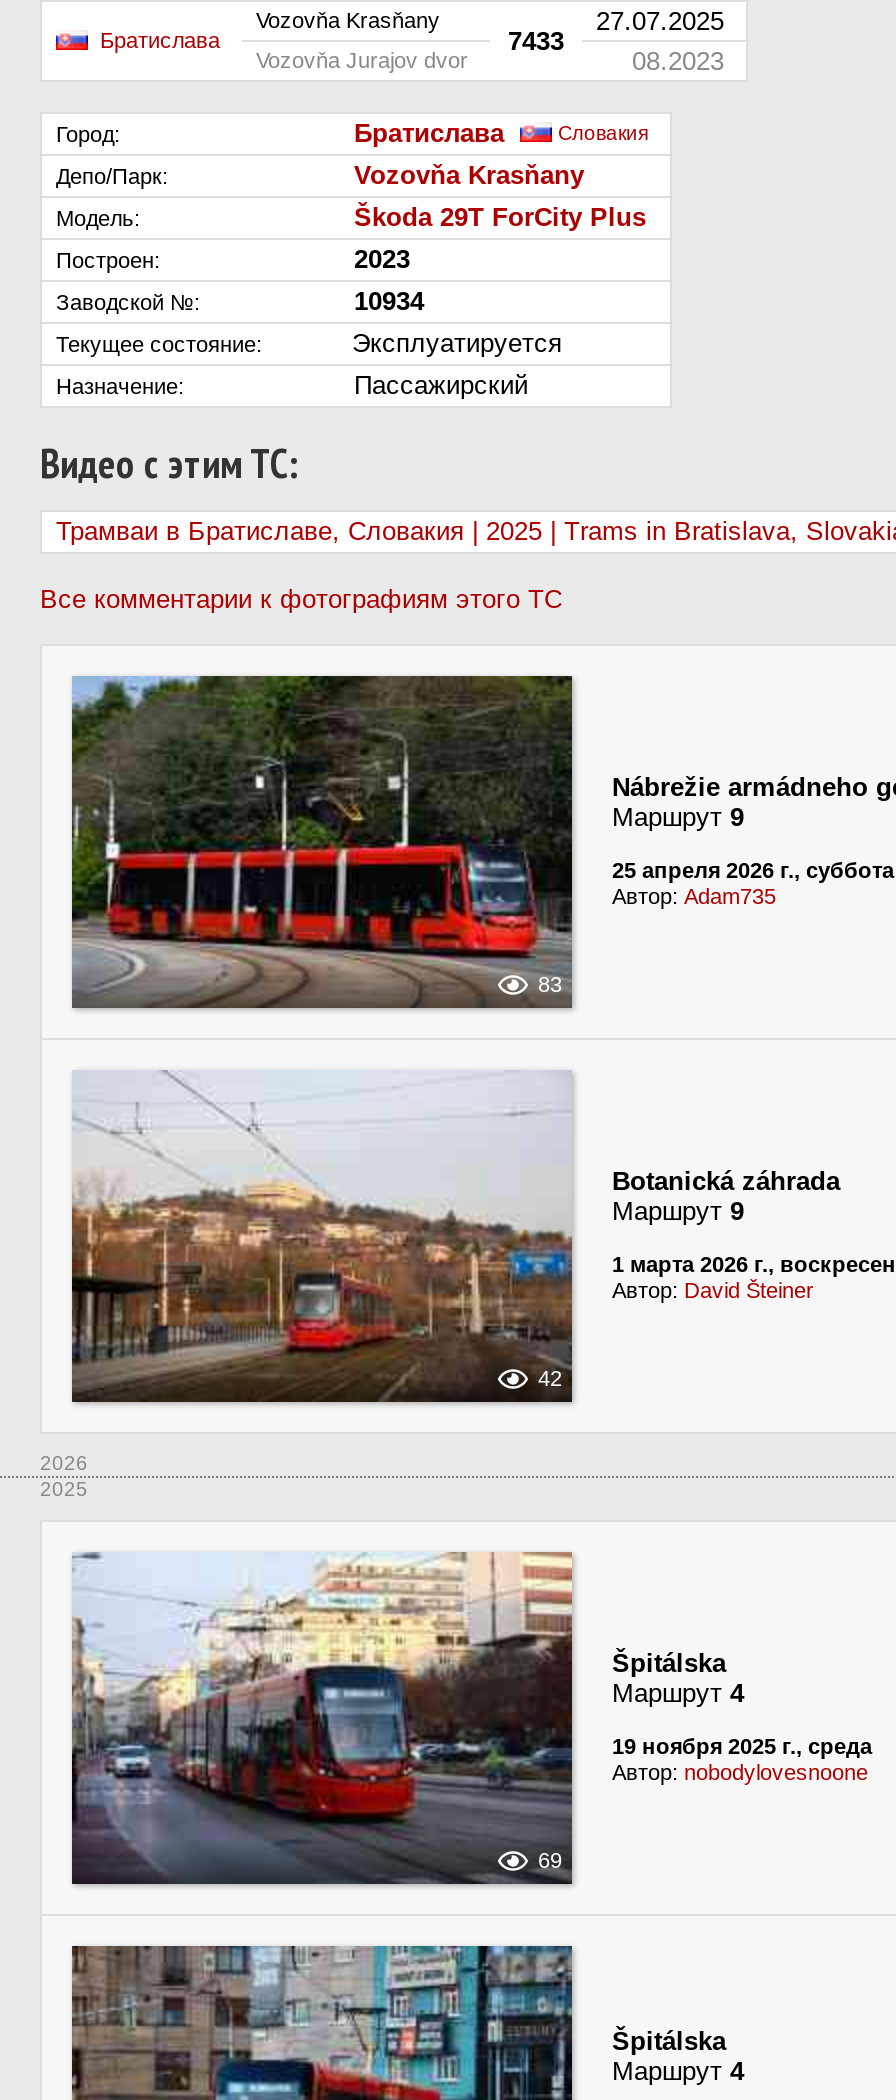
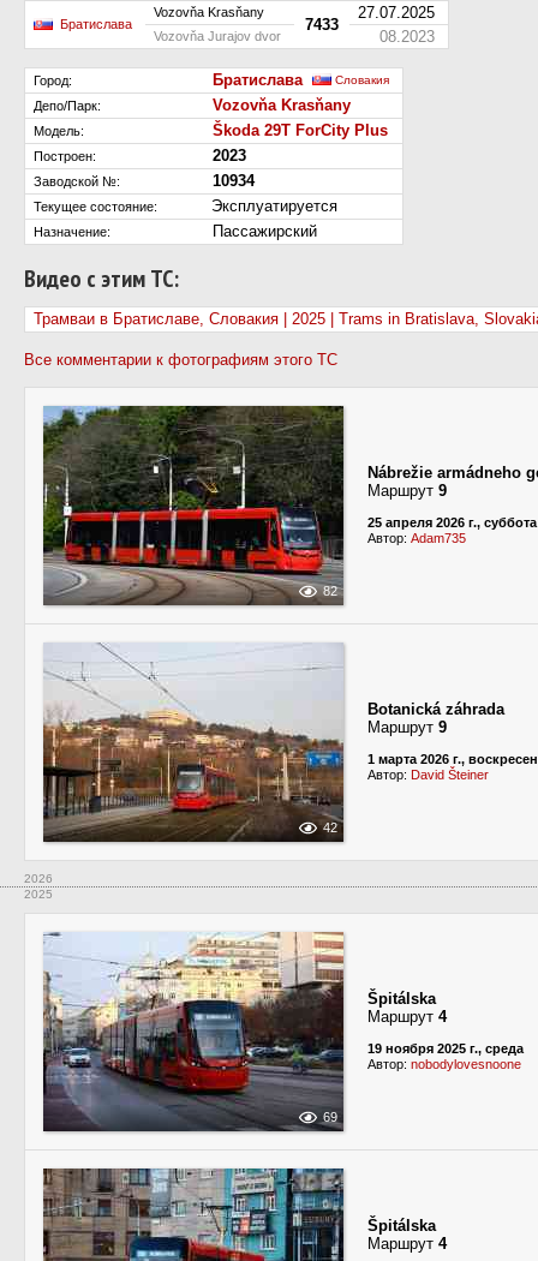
- 83
+ 82
